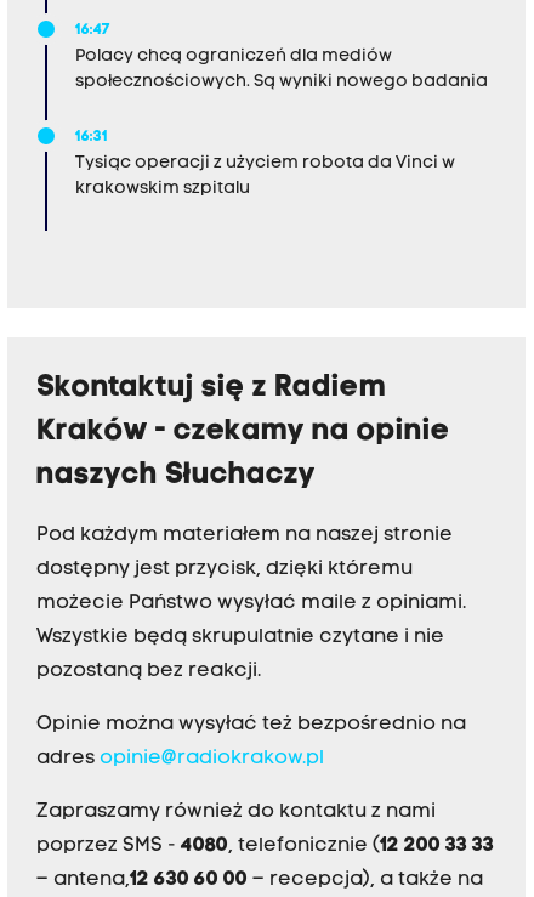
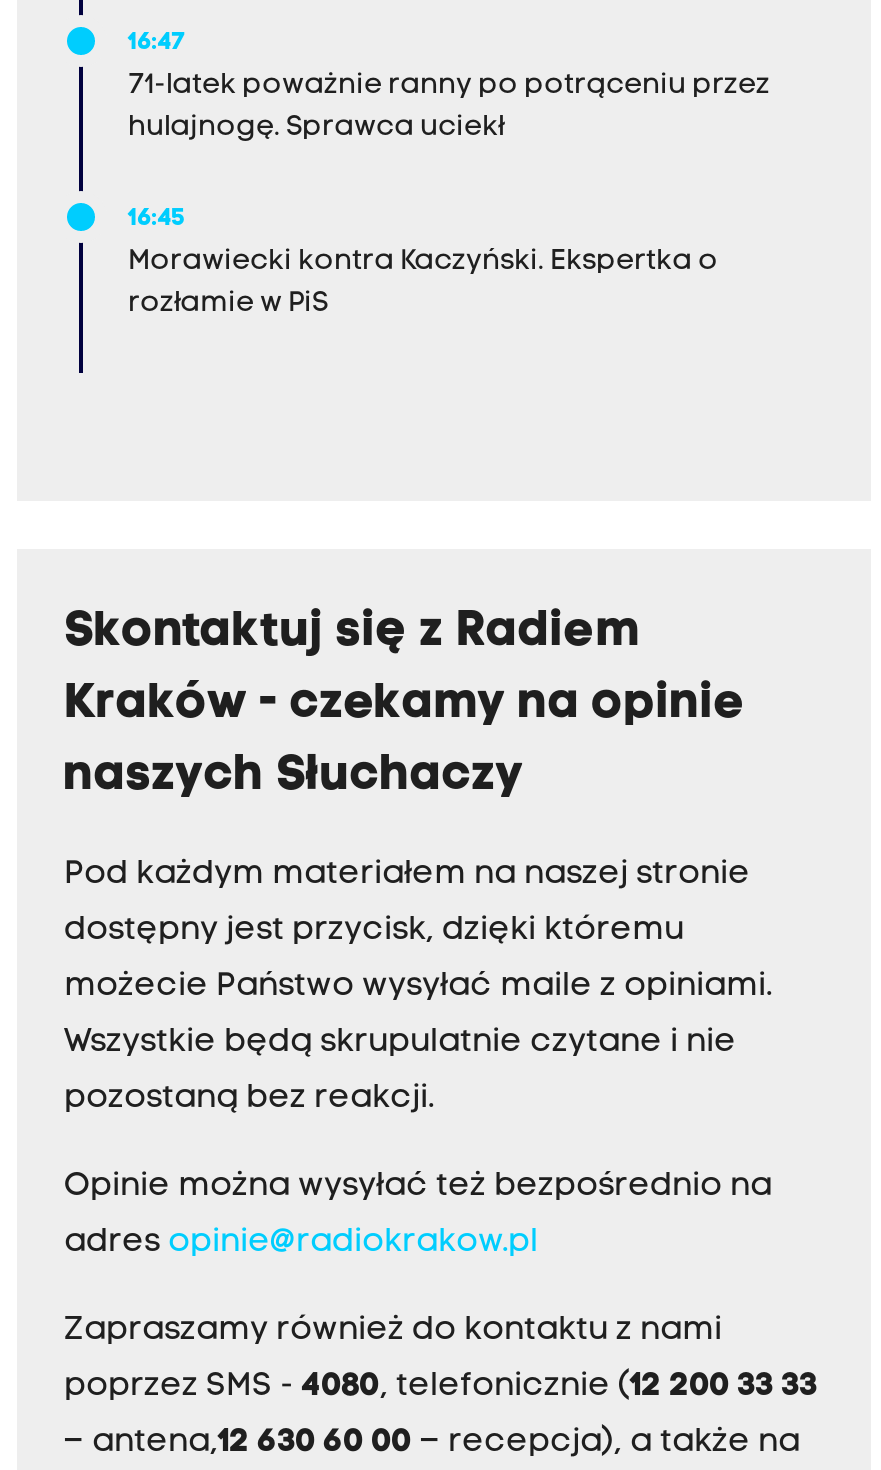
- Polacy chcą ograniczeń dla mediów
- społecznościowych. Są wyniki nowego badania
+ 71-latek poważnie ranny po potrąceniu przez
+ hulajnogę. Sprawca uciekł

- 16:31
+ 16:45

- Tysiąc operacji z użyciem robota da Vinci w
- krakowskim szpitalu
+ Morawiecki kontra Kaczyński. Ekspertka o
+ rozłamie w PiS
